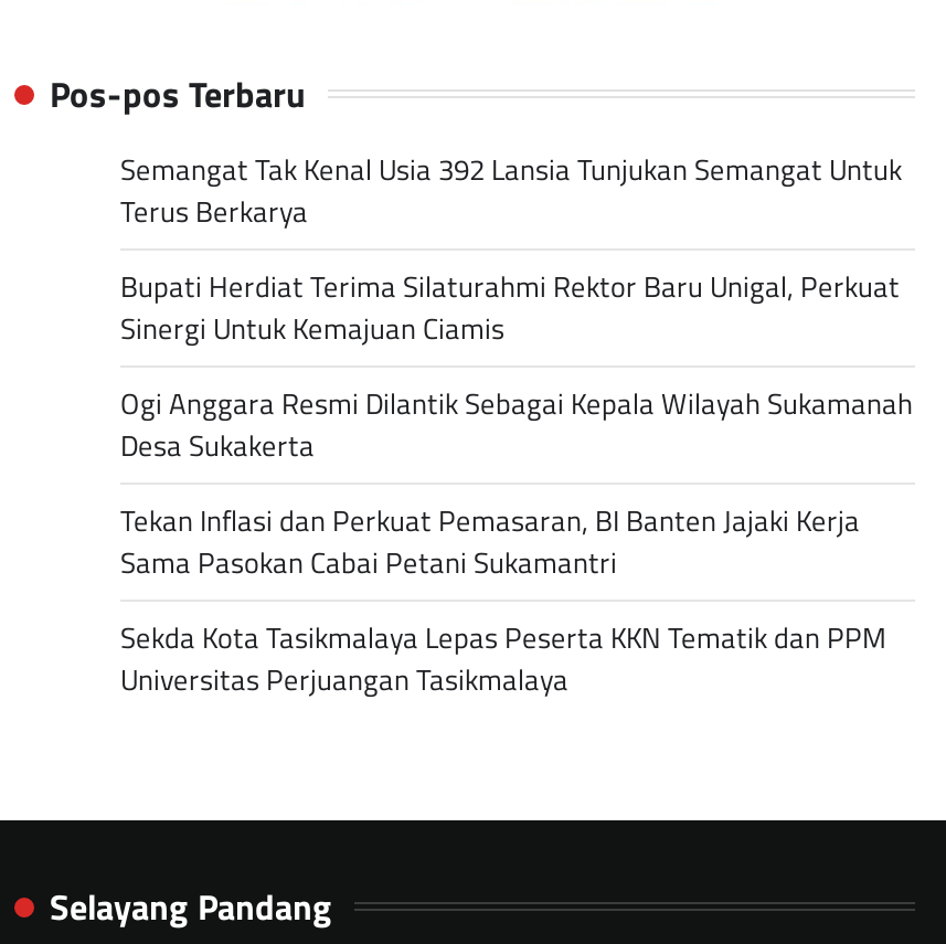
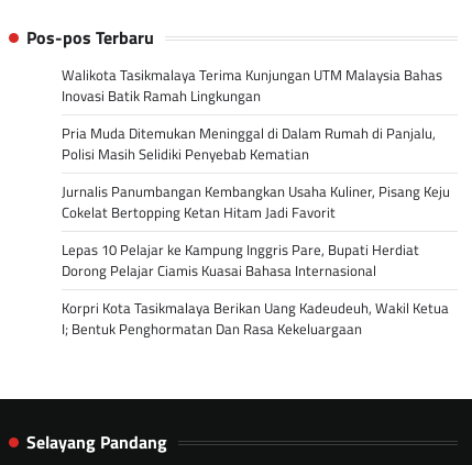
- Semangat Tak Kenal Usia 392 Lansia Tunjukan Semangat Untuk
- Terus Berkarya
+ Walikota Tasikmalaya Terima Kunjungan UTM Malaysia Bahas
+ Inovasi Batik Ramah Lingkungan

- Bupati Herdiat Terima Silaturahmi Rektor Baru Unigal, Perkuat
- Sinergi Untuk Kemajuan Ciamis
+ Pria Muda Ditemukan Meninggal di Dalam Rumah di Panjalu,
+ Polisi Masih Selidiki Penyebab Kematian

- Ogi Anggara Resmi Dilantik Sebagai Kepala Wilayah Sukamanah
- Desa Sukakerta
+ Jurnalis Panumbangan Kembangkan Usaha Kuliner, Pisang Keju
+ Cokelat Bertopping Ketan Hitam Jadi Favorit

- Tekan Inflasi dan Perkuat Pemasaran, BI Banten Jajaki Kerja
- Sama Pasokan Cabai Petani Sukamantri
+ Lepas 10 Pelajar ke Kampung Inggris Pare, Bupati Herdiat
+ Dorong Pelajar Ciamis Kuasai Bahasa Internasional

- Sekda Kota Tasikmalaya Lepas Peserta KKN Tematik dan PPM
- Universitas Perjuangan Tasikmalaya
+ Korpri Kota Tasikmalaya Berikan Uang Kadeudeuh, Wakil Ketua
+ I; Bentuk Penghormatan Dan Rasa Kekeluargaan
